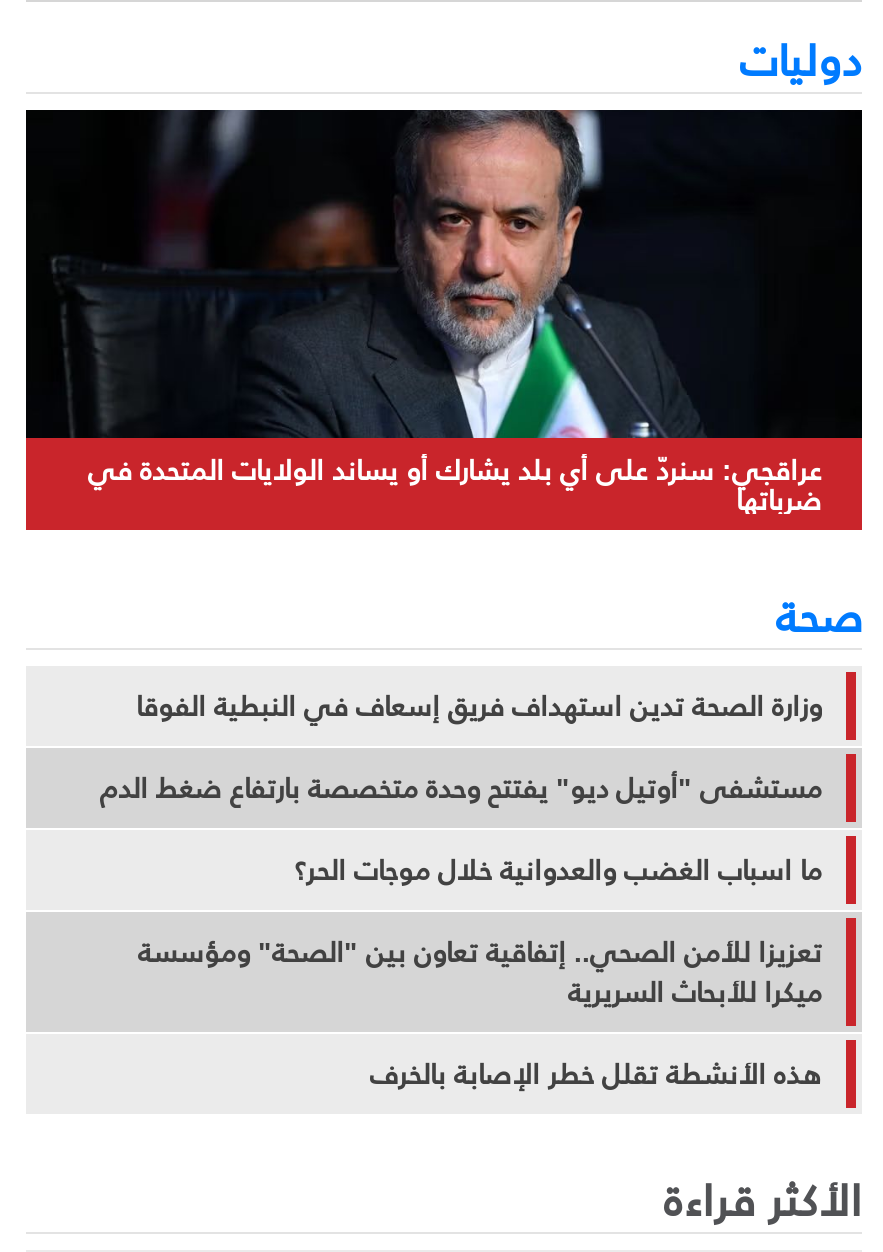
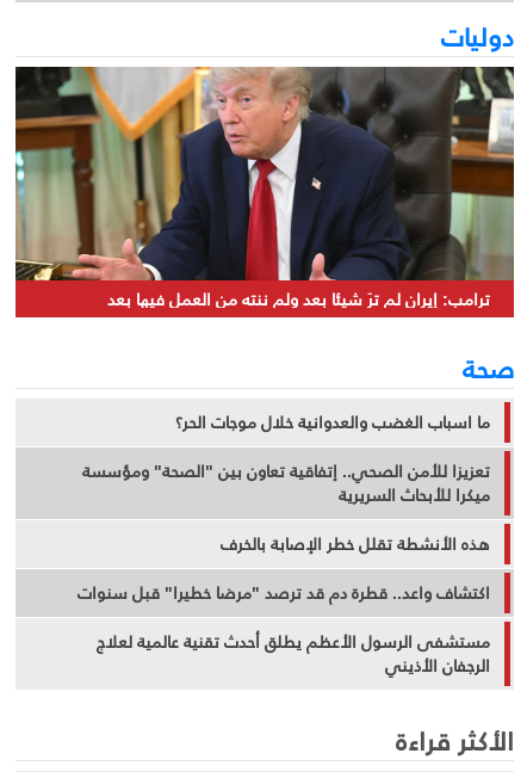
- [image]
- عراقجي: سنردّ على أي بلد يشارك أو يساند الولايات المتحدة في
- ضرباتها
+ [image]
+ ترامب: إيران لم ترَ شيئا بعد ولم ننته من العمل فيها بعد

- وزارة الصحة تدين استهداف فريق إسعاف في النبطية الفوقا
- مستشفى "أوتيل ديو" يفتتح وحدة متخصصة بارتفاع ضغط الدم

moved up: ما اسباب الغضب والعدوانية خلال موجات الحر؟ | تعزيزا للأمن الصحي.. إتفاقية تعاون بين "الصحة" ومؤسسة | ميكرا للأبحاث السريرية | هذه الأنشطة تقلل خطر الإصابة بالخرف

+ اكتشاف واعد.. قطرة دم قد ترصد "مرضا خطيرا" قبل سنوات
+ مستشفى الرسول الأعظم يطلق أحدث تقنية عالمية لعلاج
+ الرجفان الأذيني
